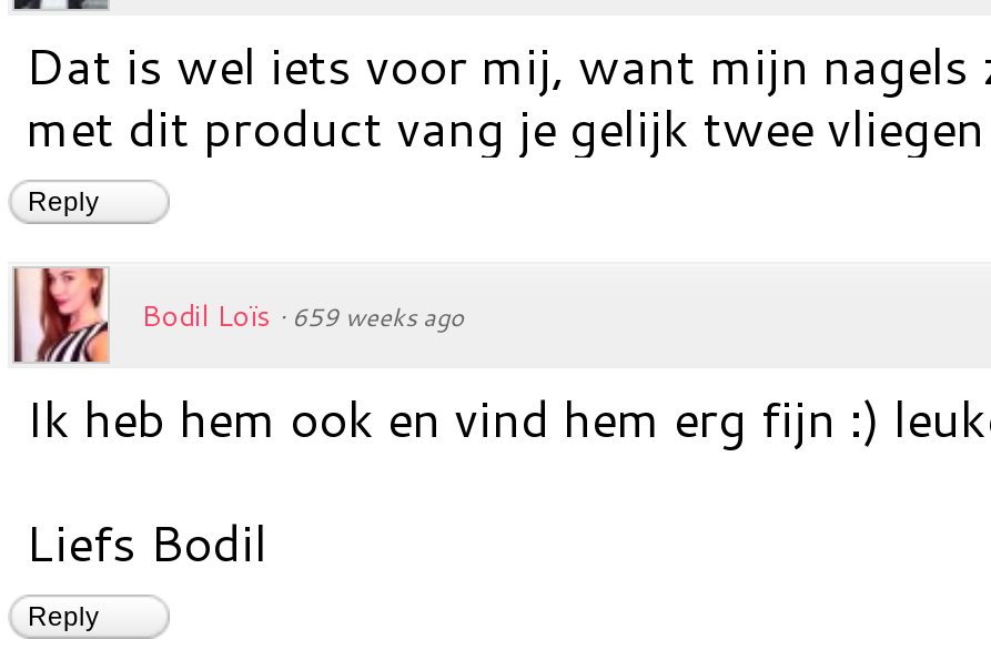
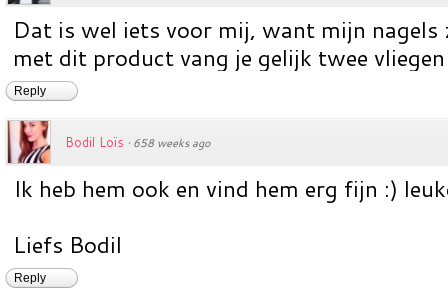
- Bodil Loïs · 659 weeks ago
+ Bodil Loïs · 658 weeks ago
